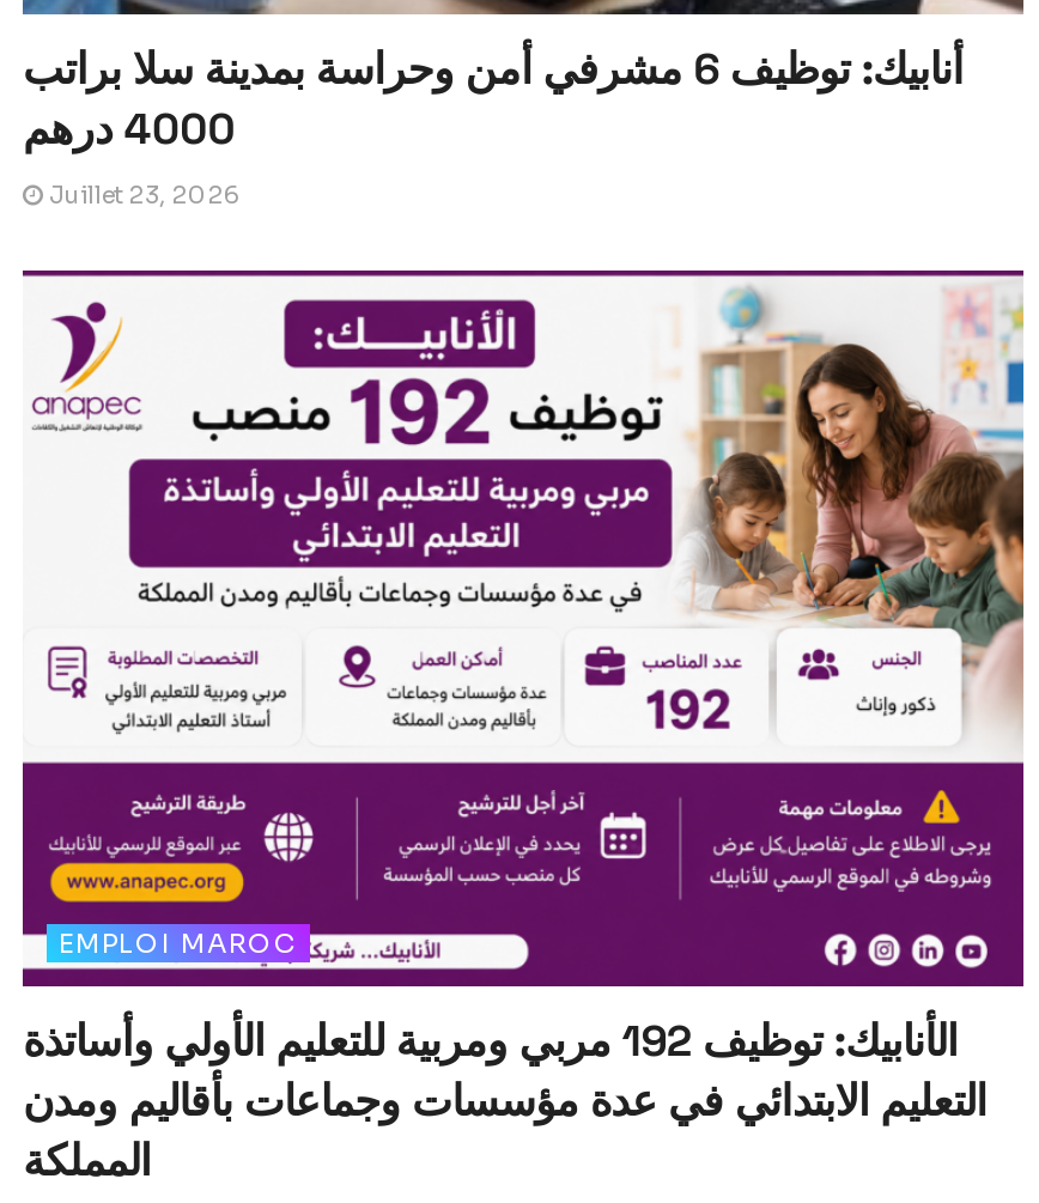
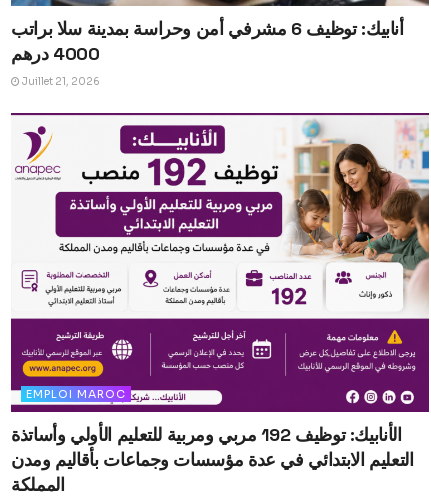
- Juillet 23, 2026
+ Juillet 21, 2026
